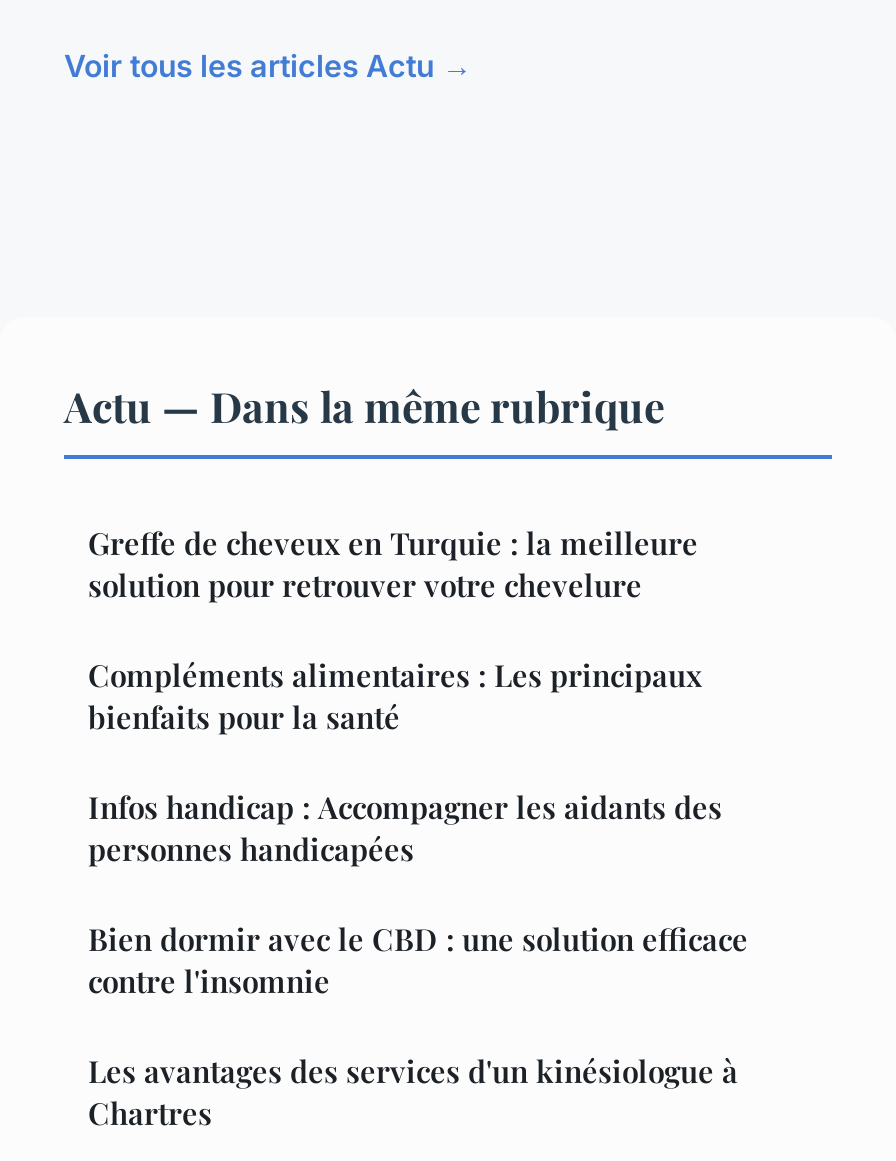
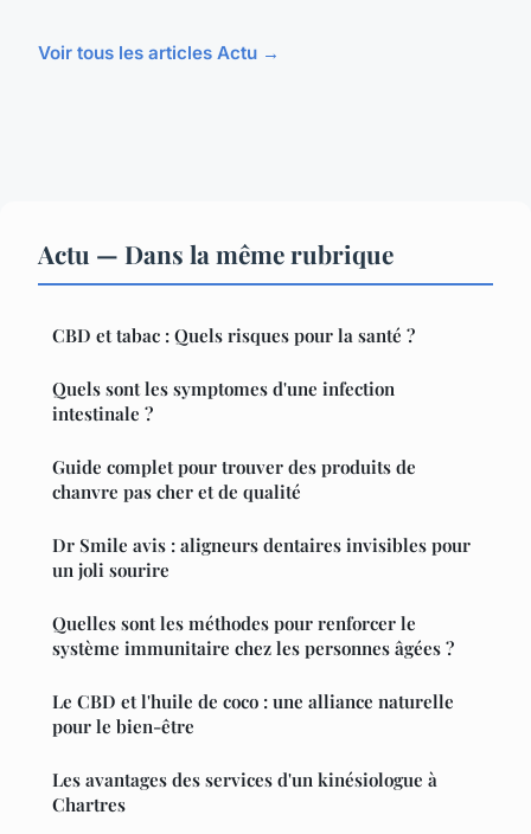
- Greffe de cheveux en Turquie : la meilleure
- solution pour retrouver votre chevelure
- Compléments alimentaires : Les principaux
- bienfaits pour la santé
- Infos handicap : Accompagner les aidants des
- personnes handicapées
- Bien dormir avec le CBD : une solution efficace
- contre l'insomnie
+ CBD et tabac : Quels risques pour la santé ?
+ Quels sont les symptomes d'une infection
+ intestinale ?
+ Guide complet pour trouver des produits de
+ chanvre pas cher et de qualité
+ Dr Smile avis : aligneurs dentaires invisibles pour
+ un joli sourire
+ Quelles sont les méthodes pour renforcer le
+ système immunitaire chez les personnes âgées ?
+ Le CBD et l'huile de coco : une alliance naturelle
+ pour le bien-être
